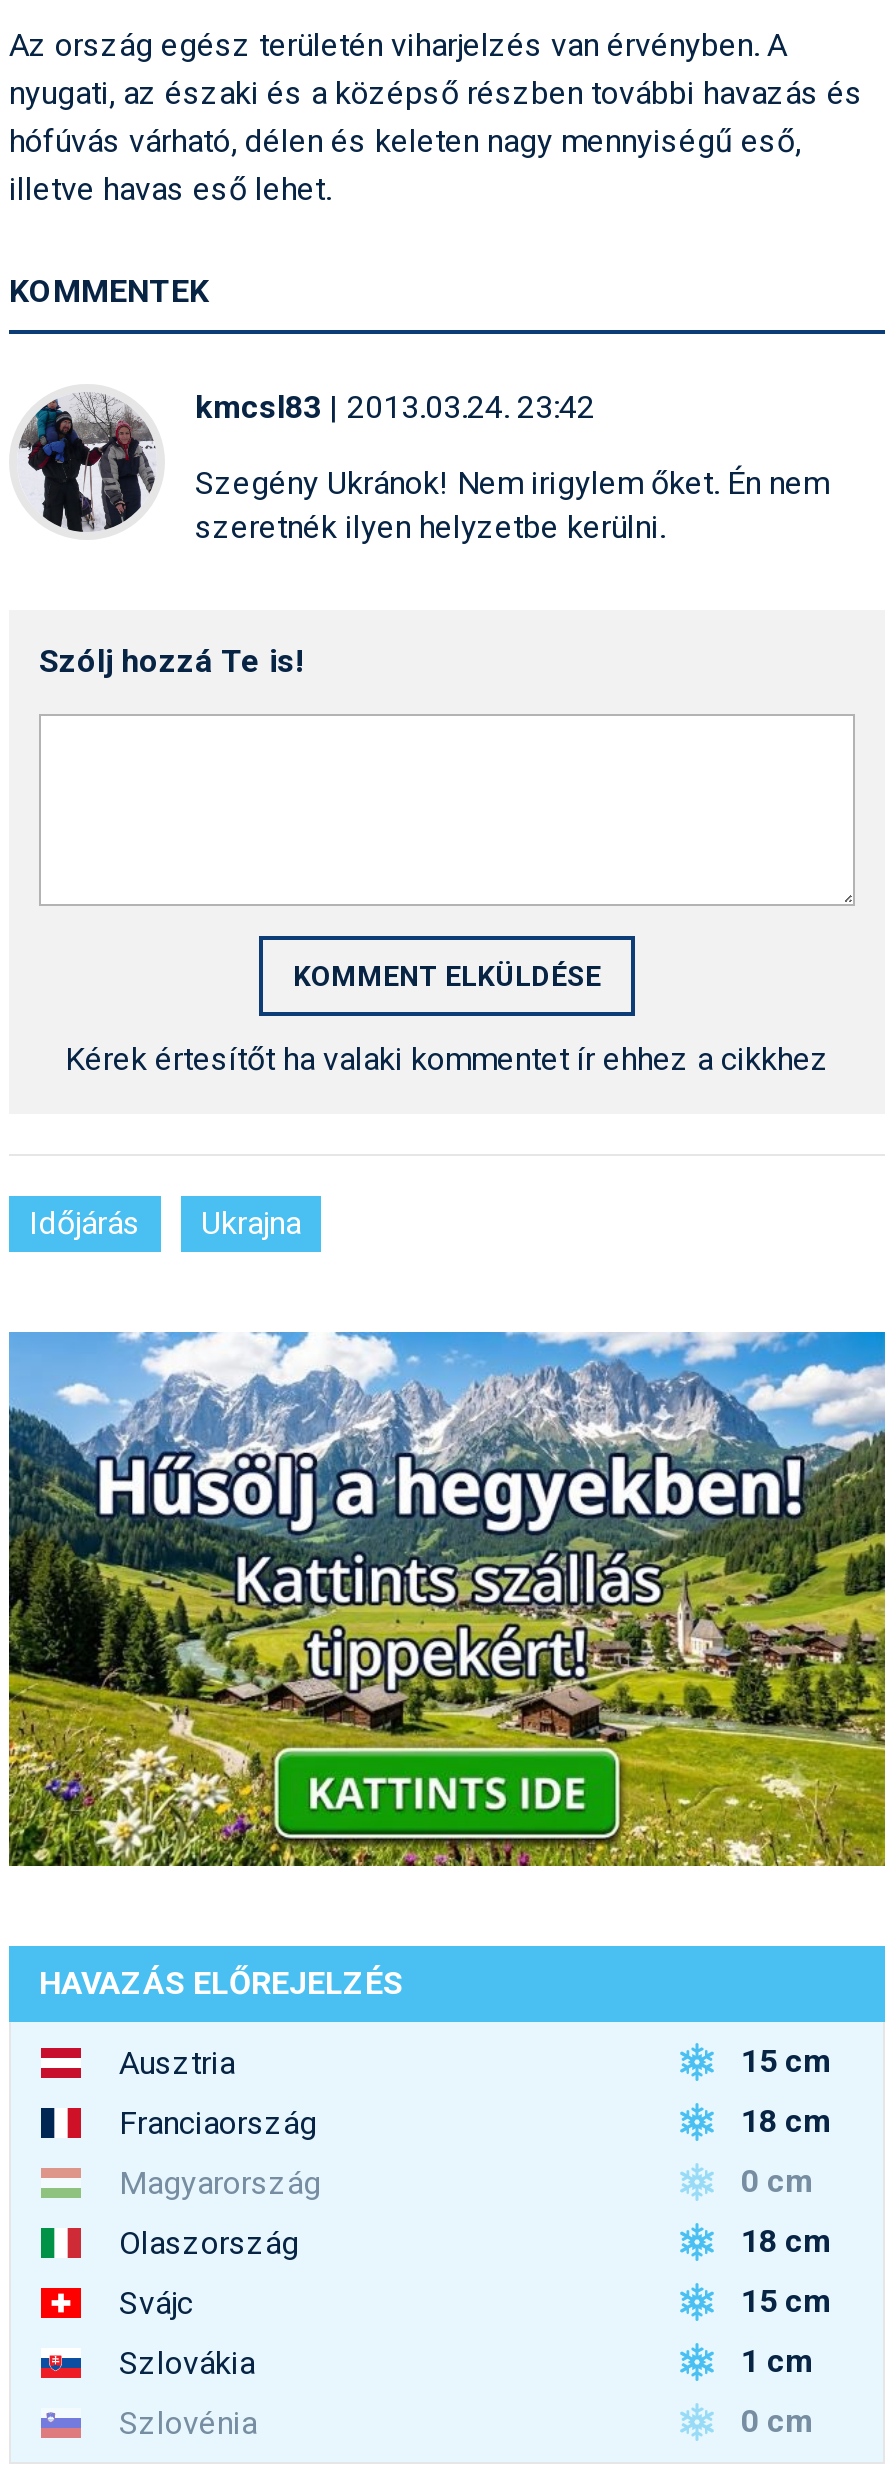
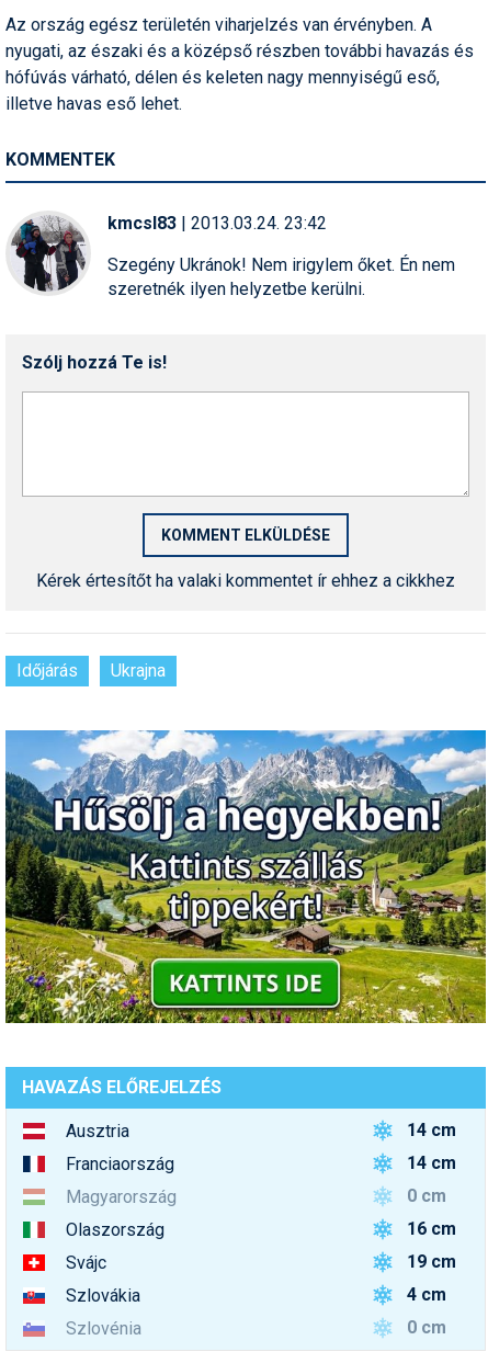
- 15 cm
+ 14 cm

- 18 cm
+ 14 cm

- 18 cm
+ 16 cm

- 15 cm
+ 19 cm

- 1 cm
+ 4 cm
